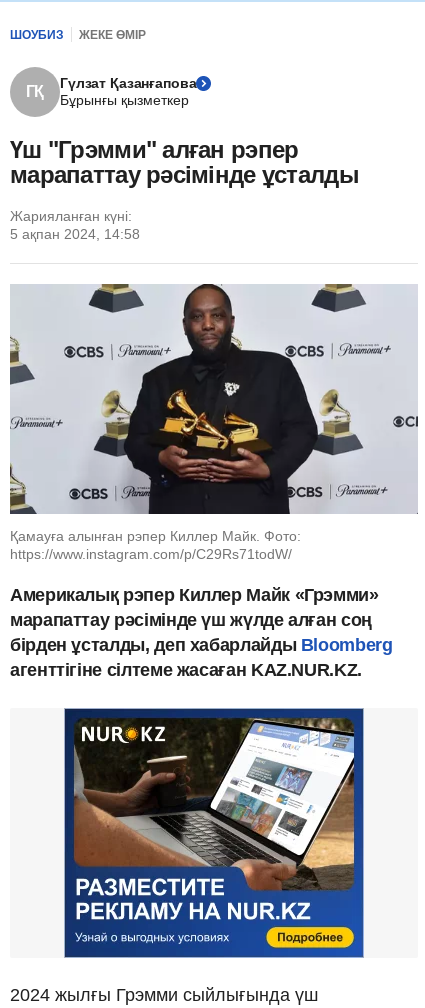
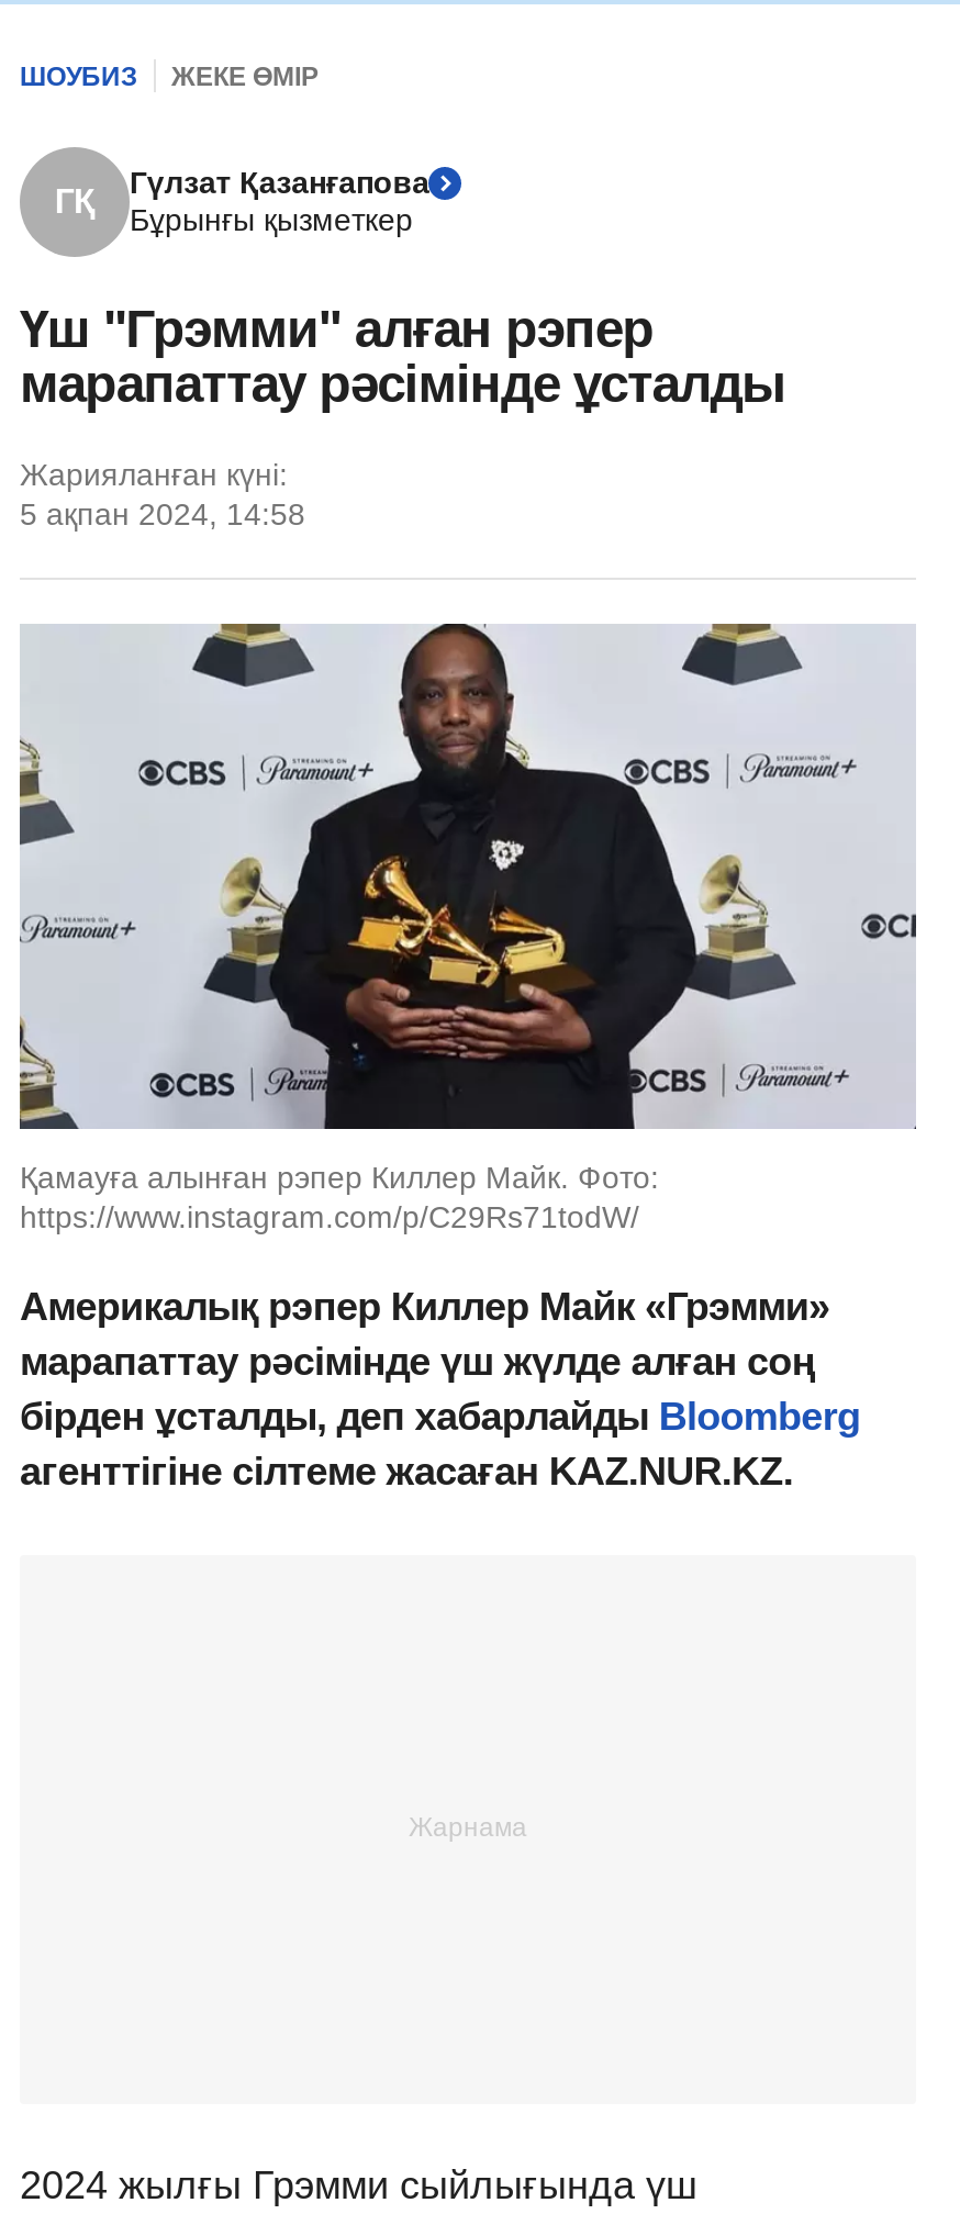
- [image]
